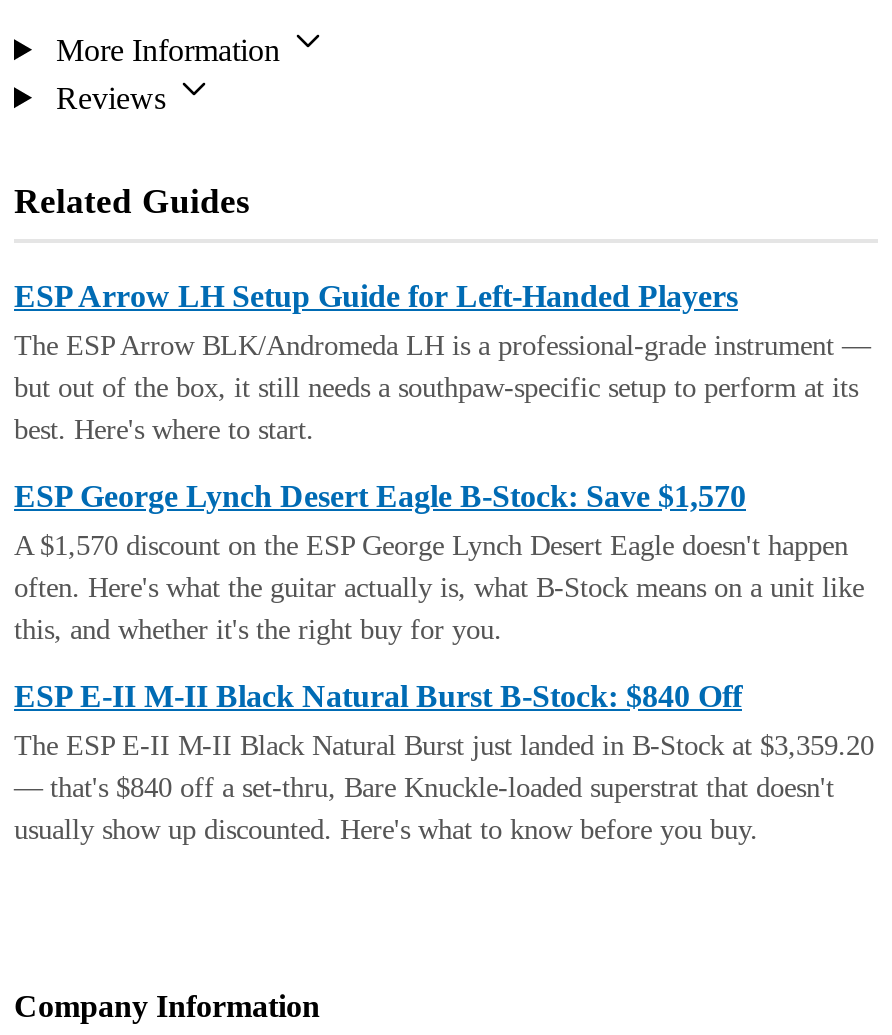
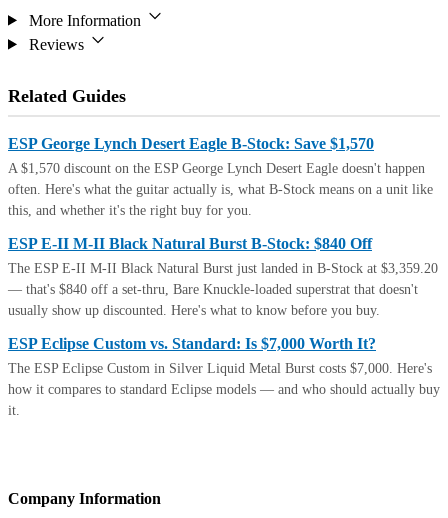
- ESP Arrow LH Setup Guide for Left-Handed Players
- The ESP Arrow BLK/Andromeda LH is a professional-grade instrument —
- but out of the box, it still needs a southpaw-specific setup to perform at its
- best. Here's where to start.

moved up: ESP George Lynch Desert Eagle B-Stock: Save $1,570 | A $1,570 discount on the ESP George Lynch Desert Eagle doesn't happen | often. Here's what the guitar actually is, what B-Stock means on a unit like | this, and whether it's the right buy for you. | ESP E-II M-II Black Natural Burst B-Stock: $840 Off | The ESP E-II M-II Black Natural Burst just landed in B-Stock at $3,359.20 | — that's $840 off a set-thru, Bare Knuckle-loaded superstrat that doesn't | usually show up discounted. Here's what to know before you buy.

+ ESP Eclipse Custom vs. Standard: Is $7,000 Worth It?
+ The ESP Eclipse Custom in Silver Liquid Metal Burst costs $7,000. Here's
+ how it compares to standard Eclipse models — and who should actually buy
+ it.
